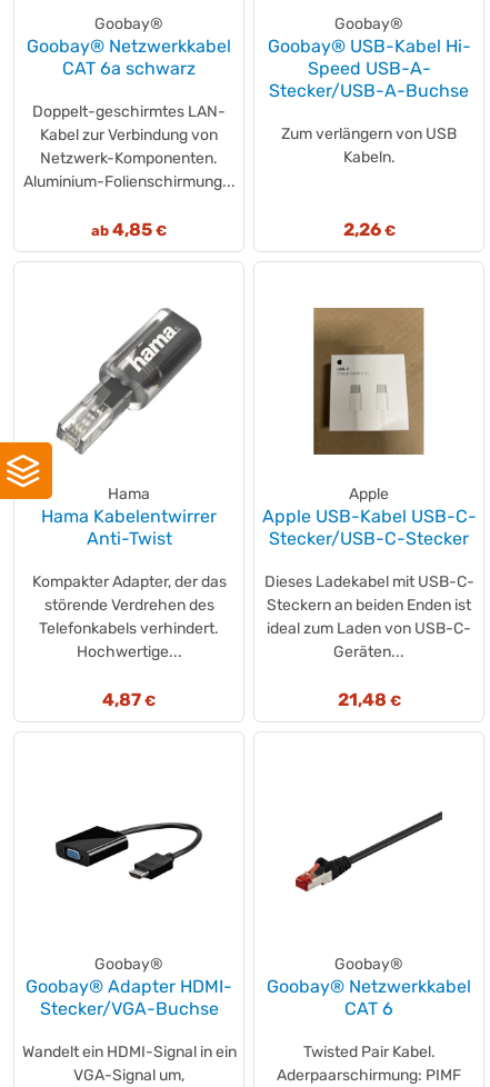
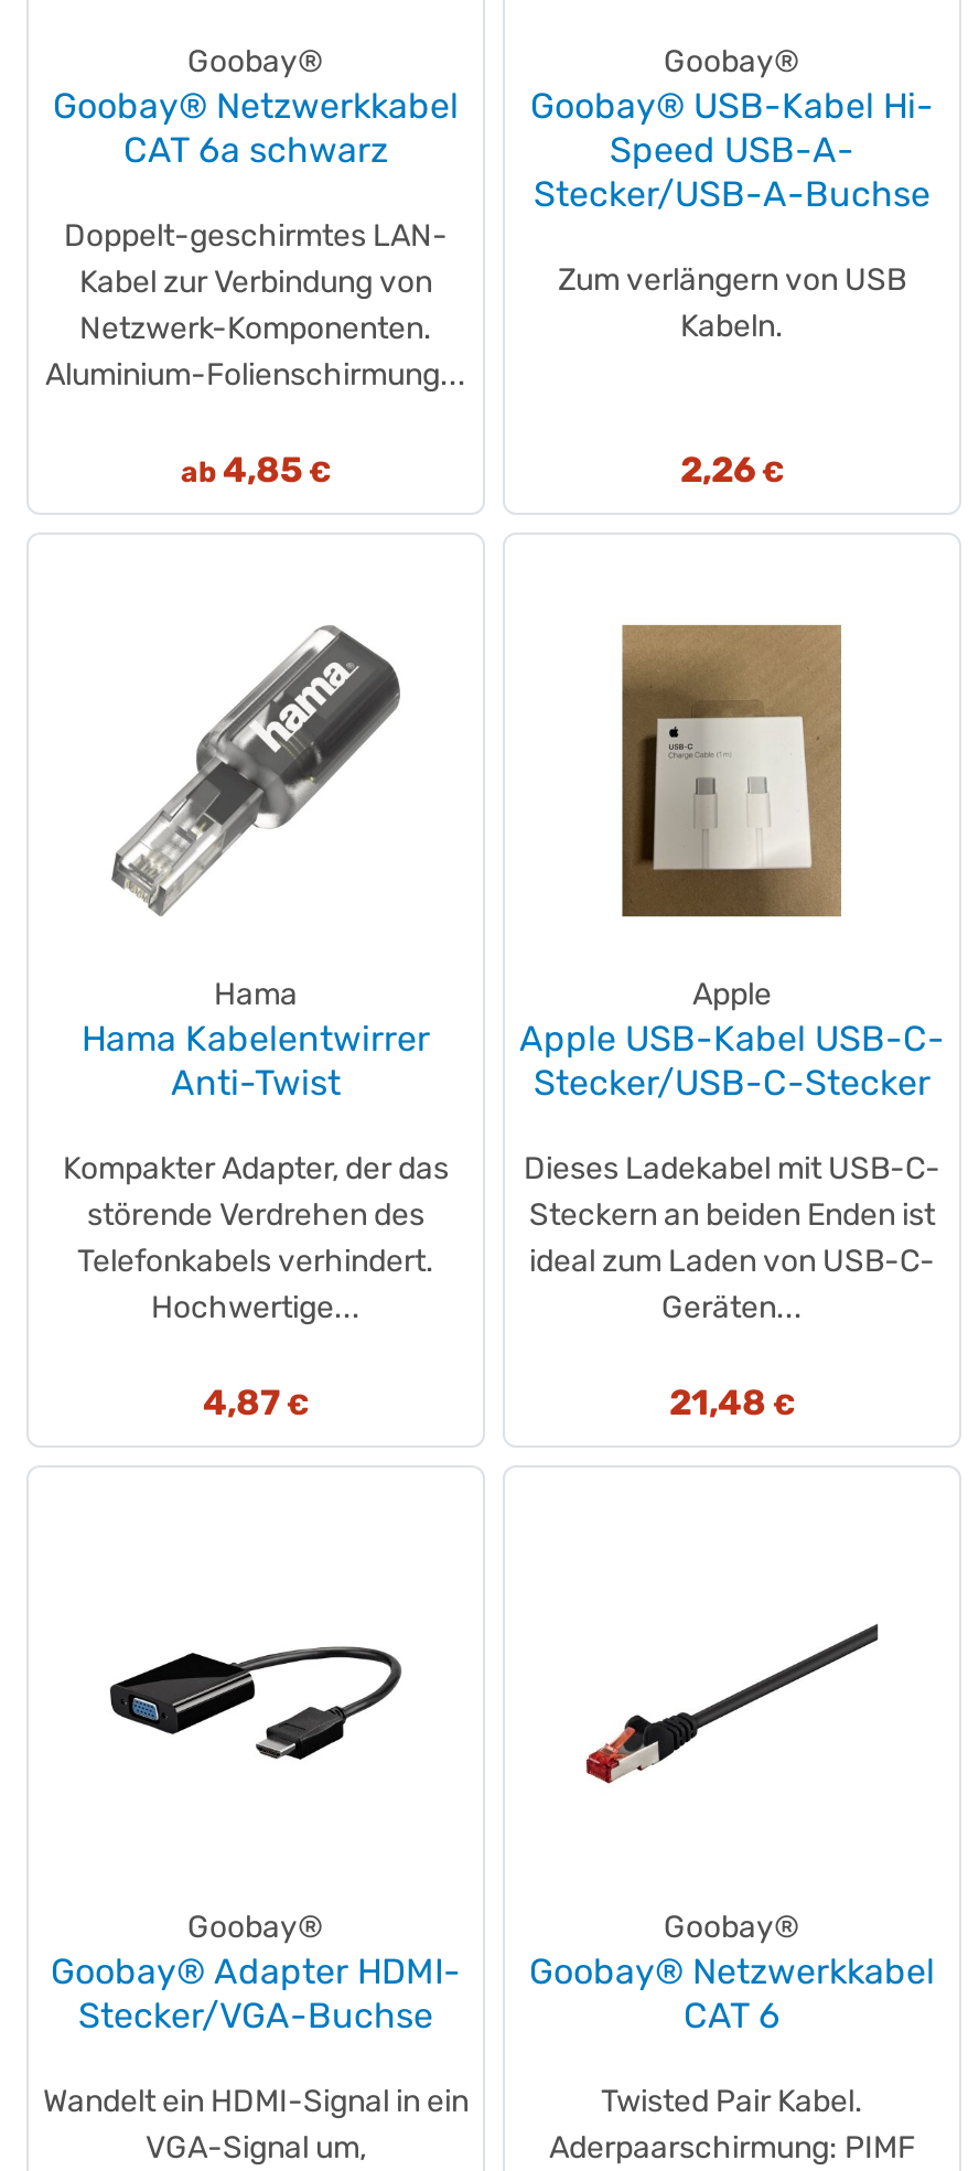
- [image]
